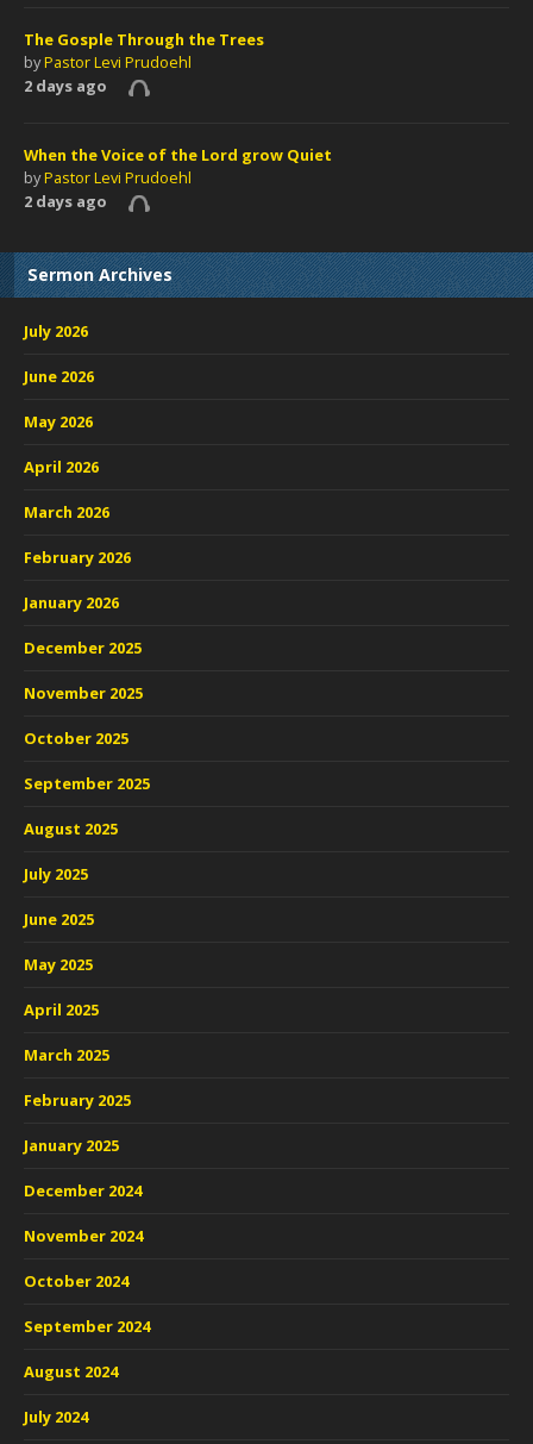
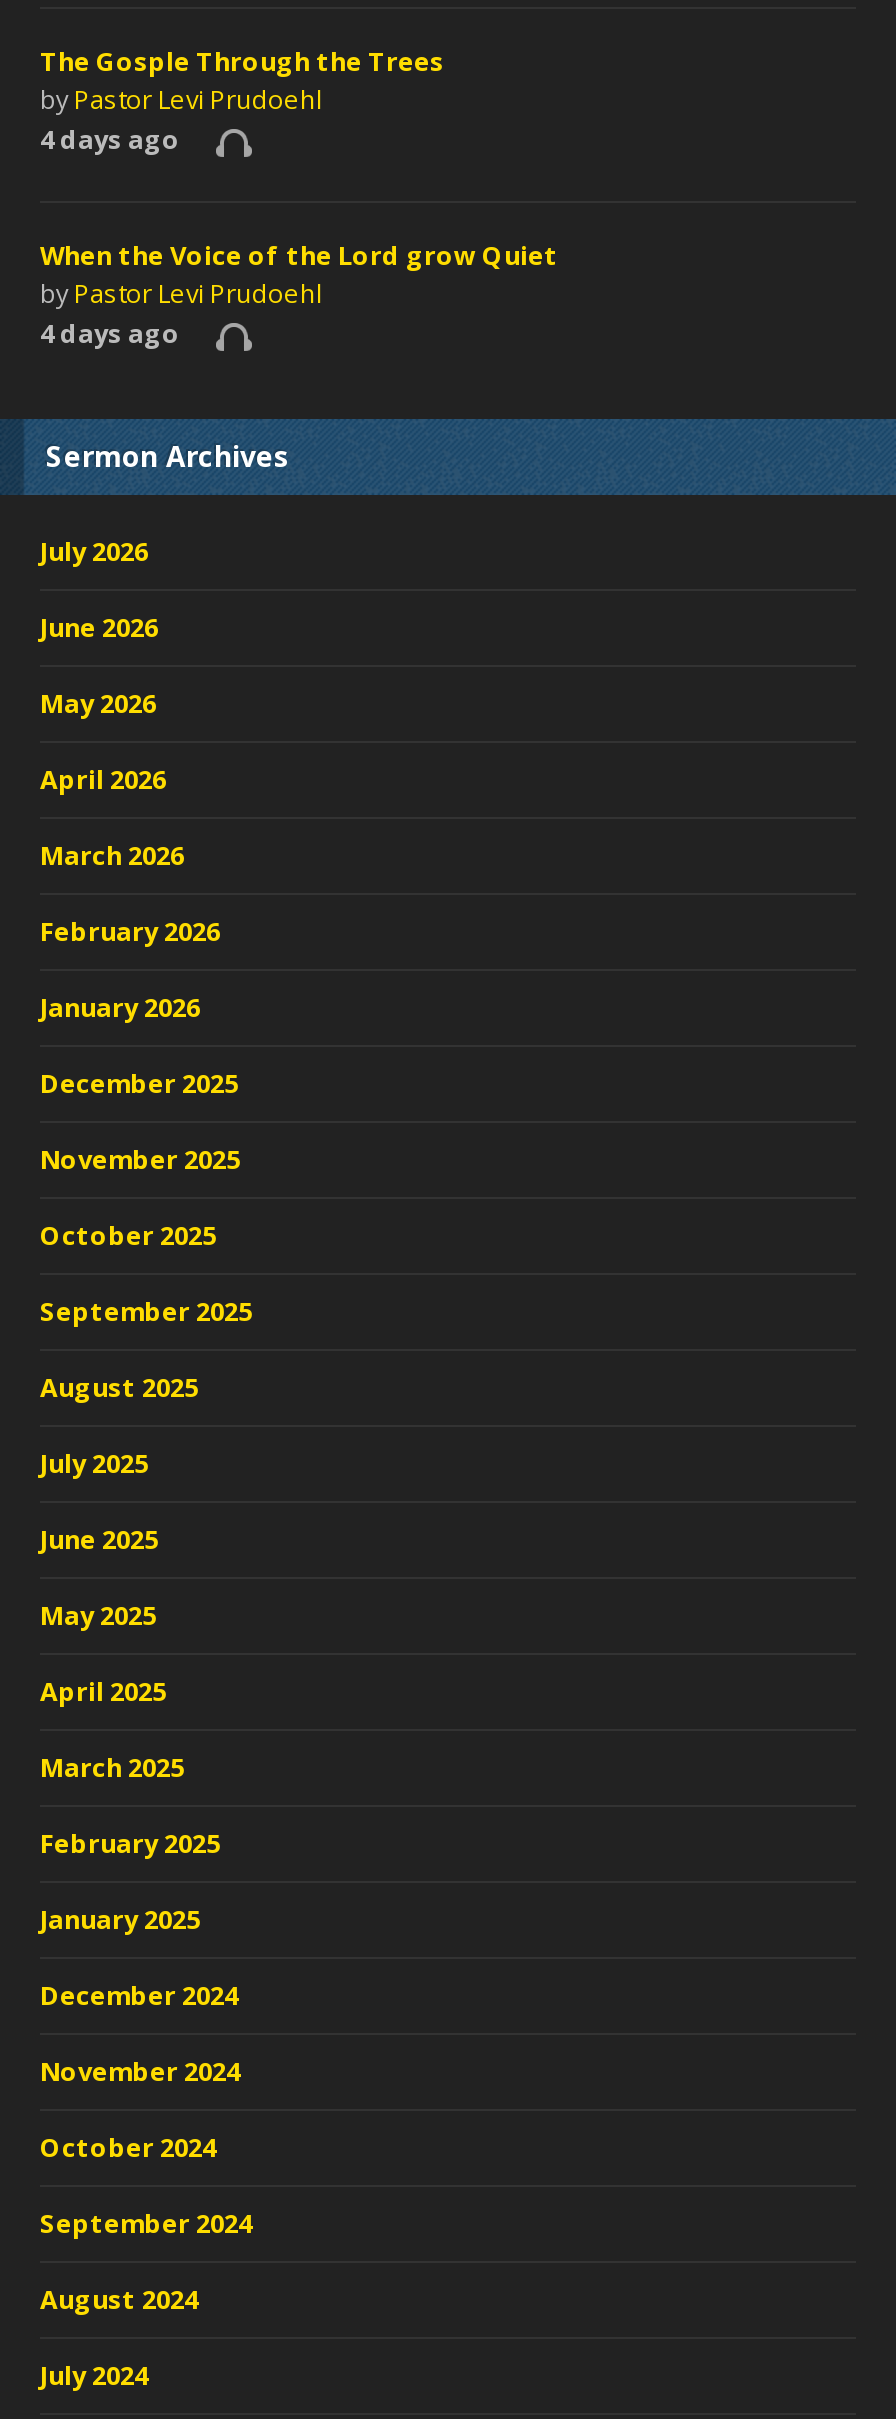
- 2 days ago
+ 4 days ago

- 2 days ago
+ 4 days ago
